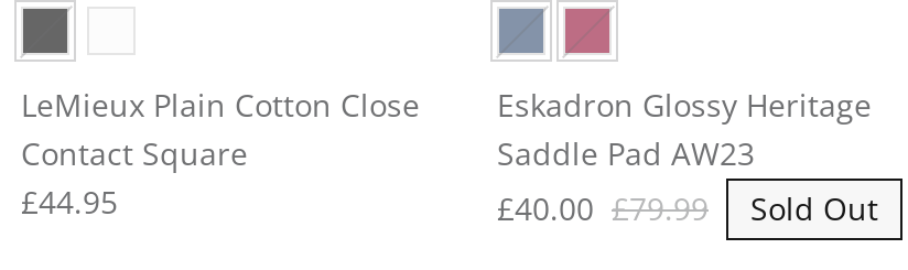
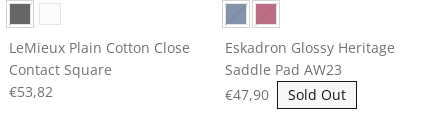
- £44.95
+ €53,82

- £40.00 £79.99 Sold Out
+ €47,90 Sold Out
